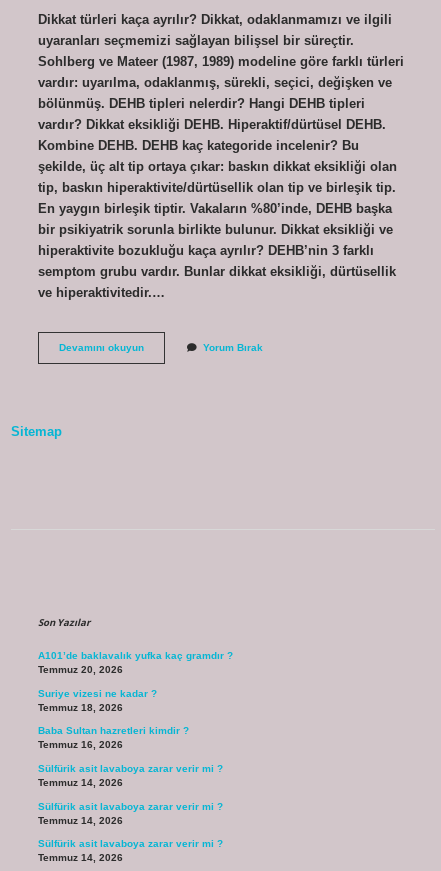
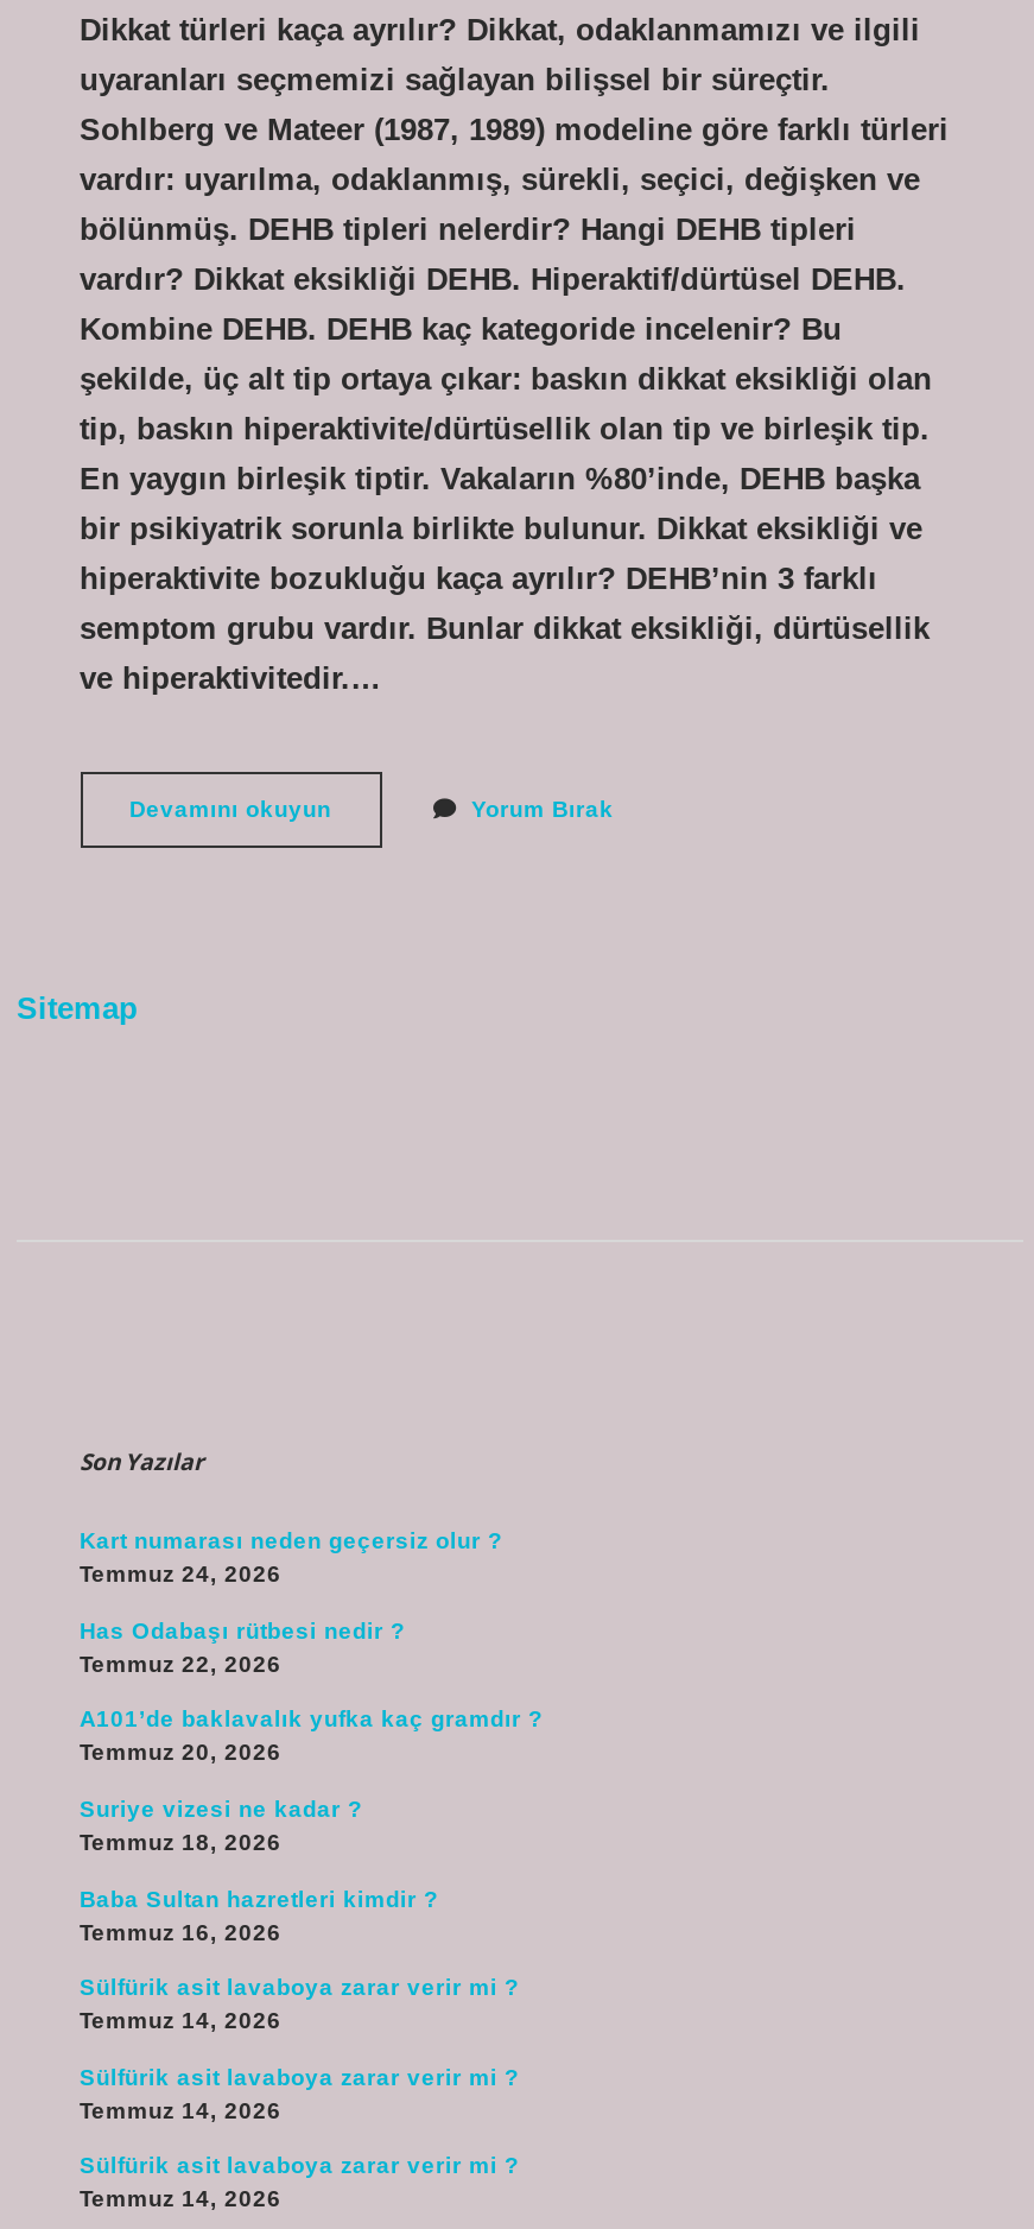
+ Kart numarası neden geçersiz olur ?
+ Temmuz 24, 2026
+ Has Odabaşı rütbesi nedir ?
+ Temmuz 22, 2026
